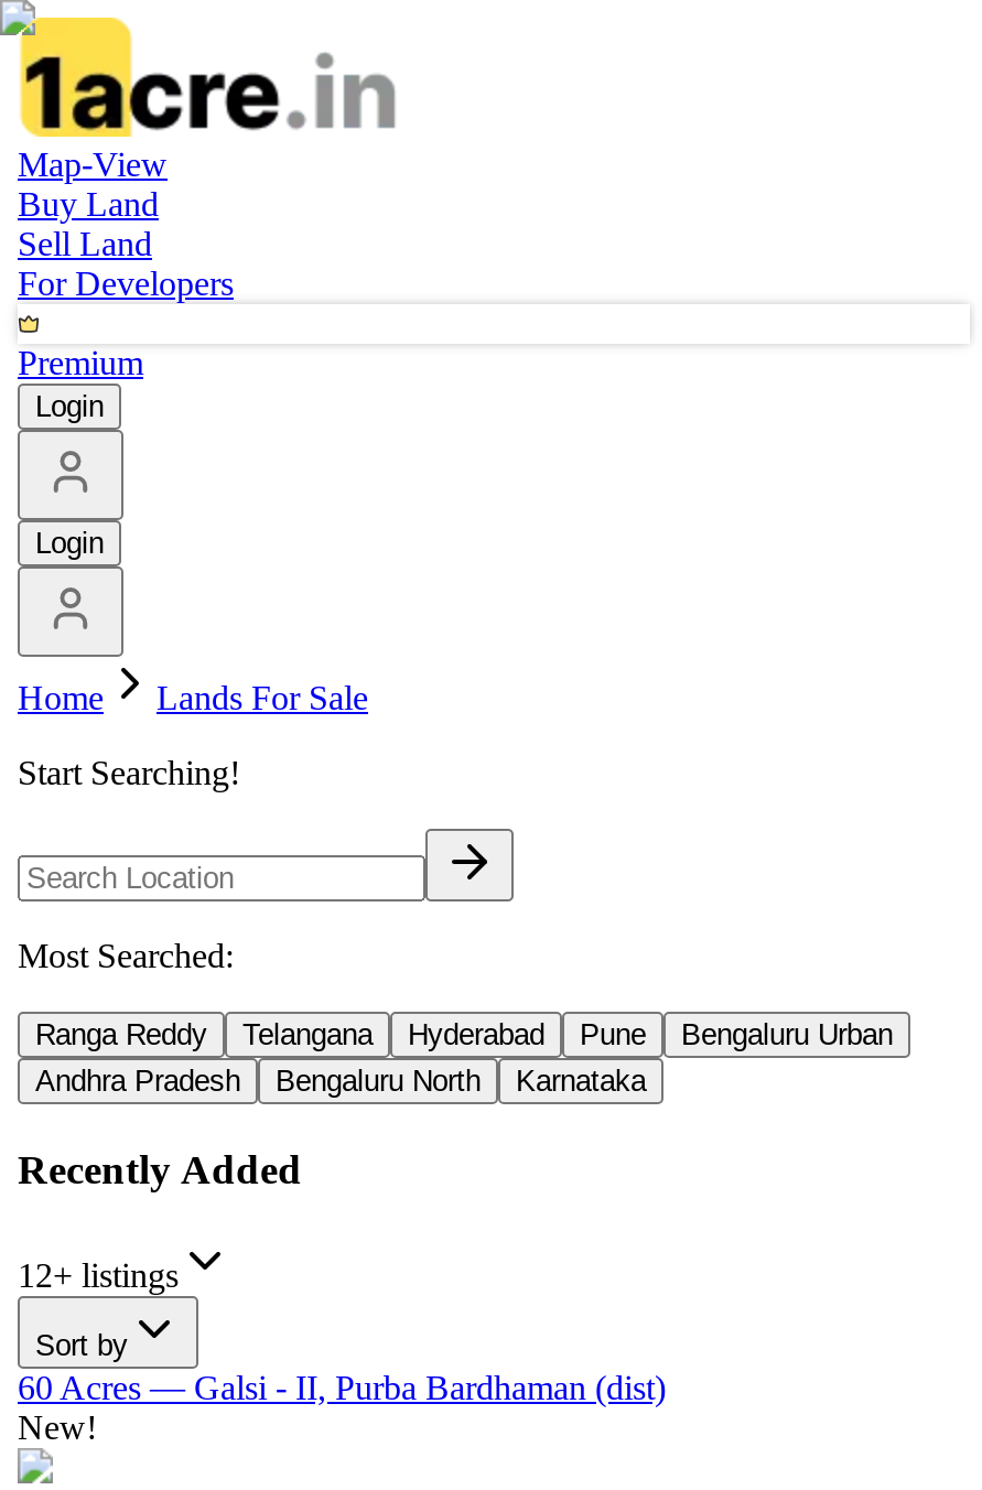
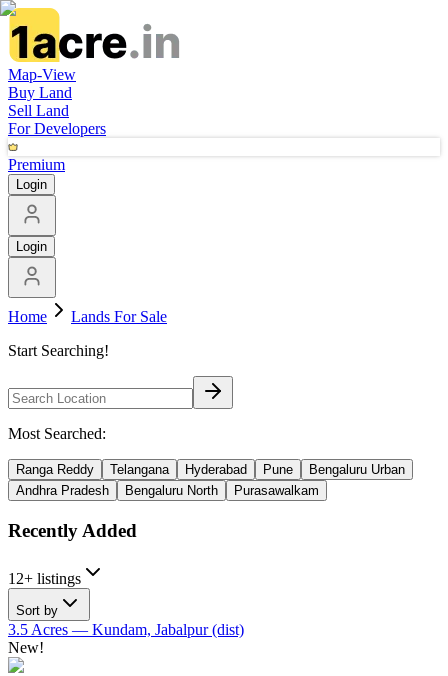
- Karnataka
+ Purasawalkam

- 60 Acres— Galsi - II, Purba Bardhaman (dist)
+ 3.5 Acres— Kundam, Jabalpur (dist)
